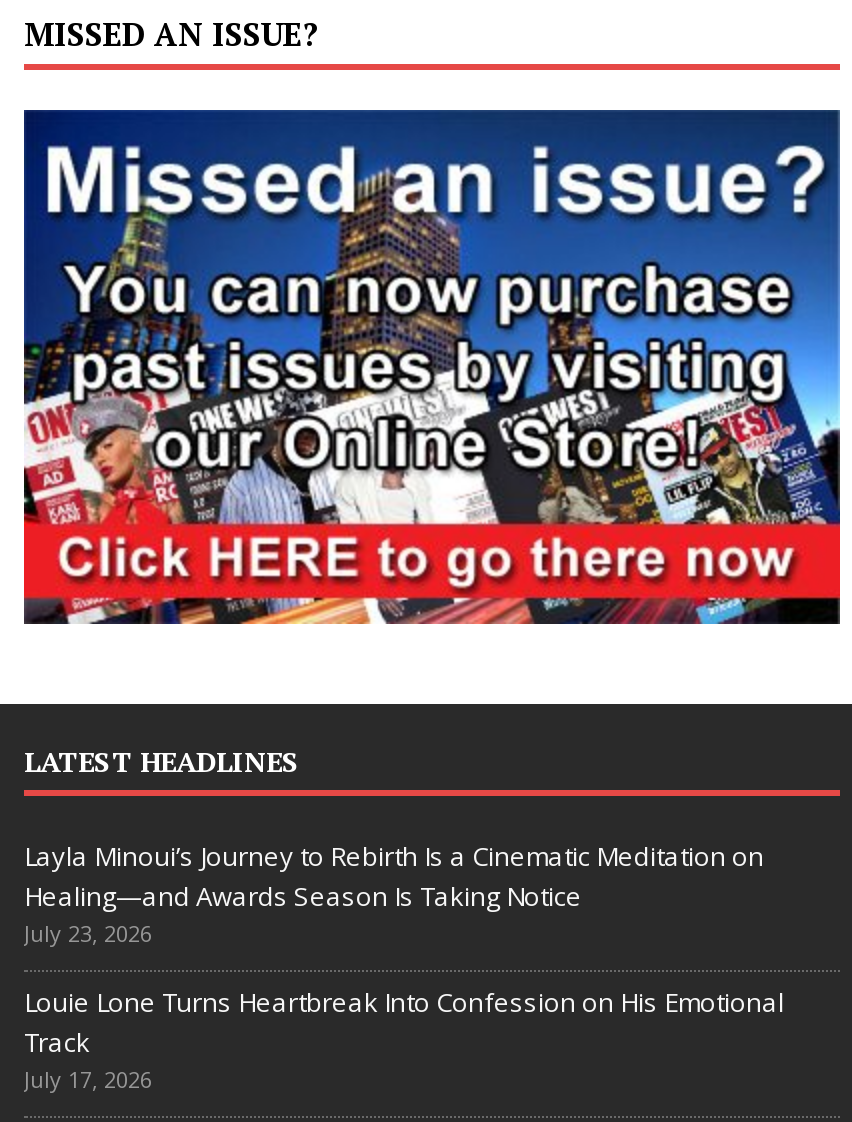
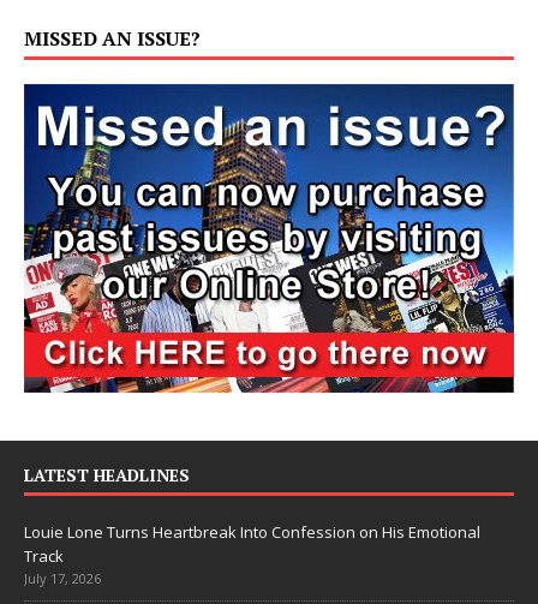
- Layla Minoui’s Journey to Rebirth Is a Cinematic Meditation on
- Healing—and Awards Season Is Taking Notice
- July 23, 2026
